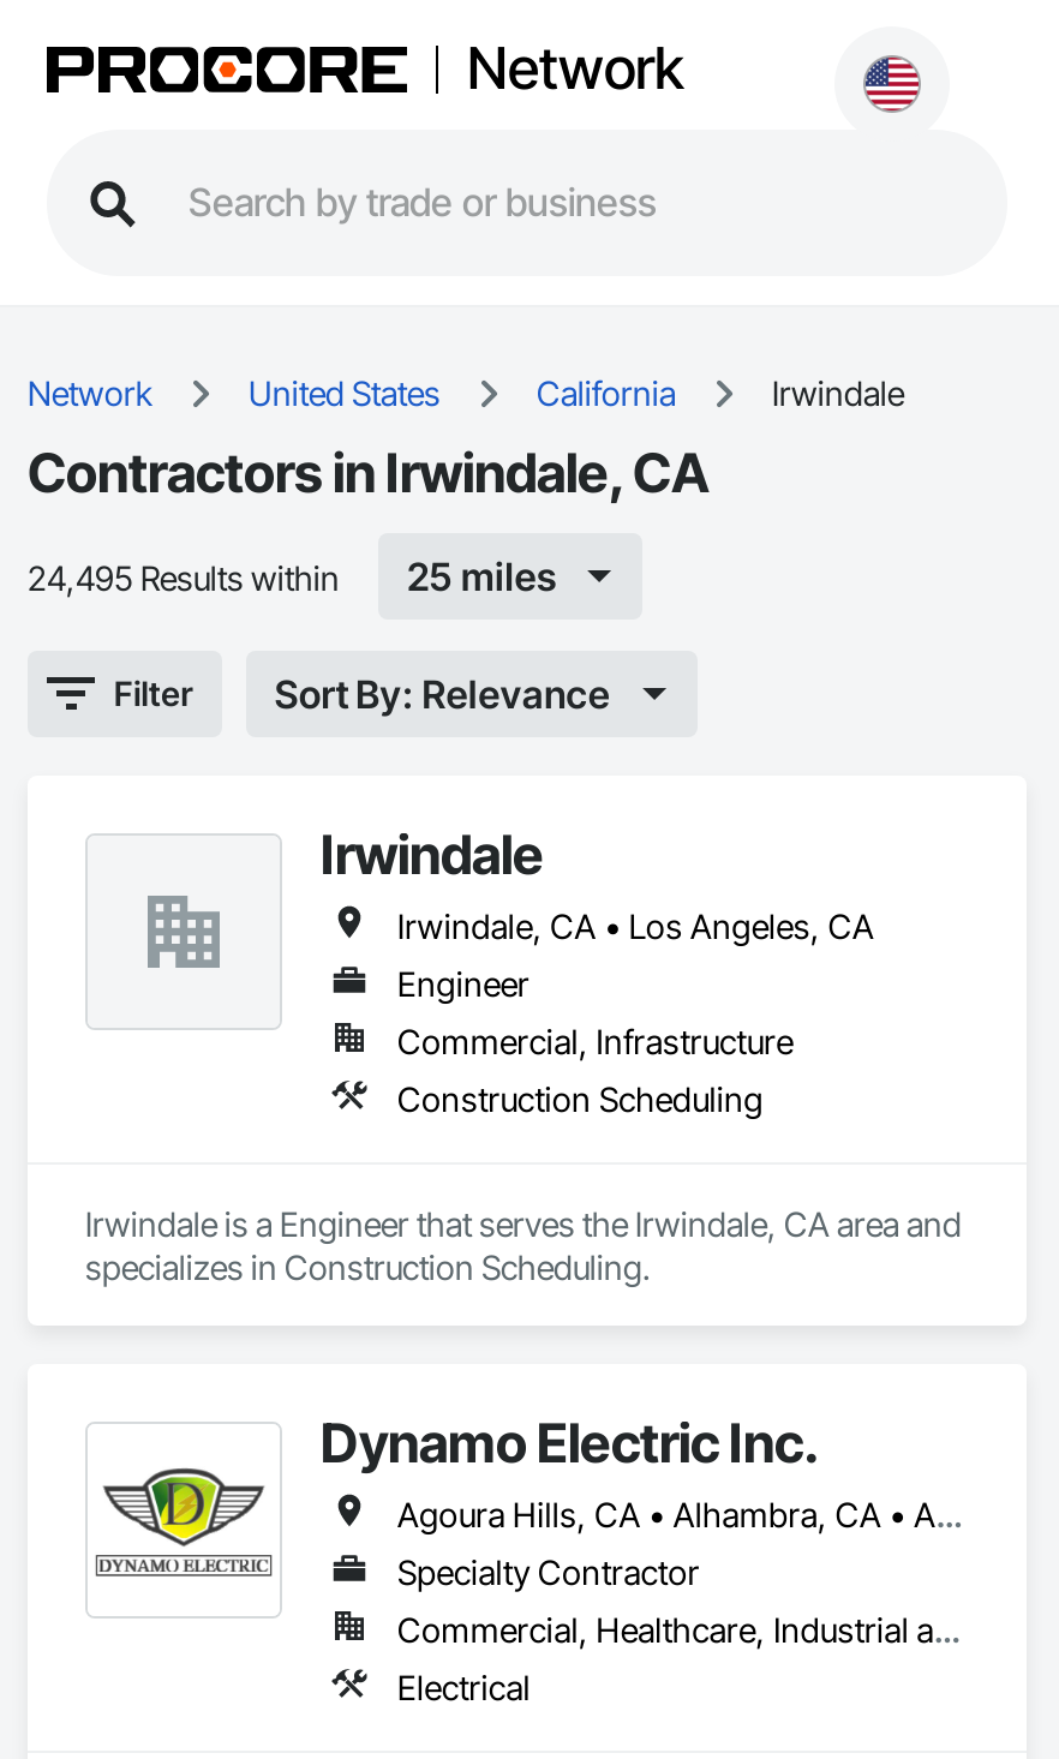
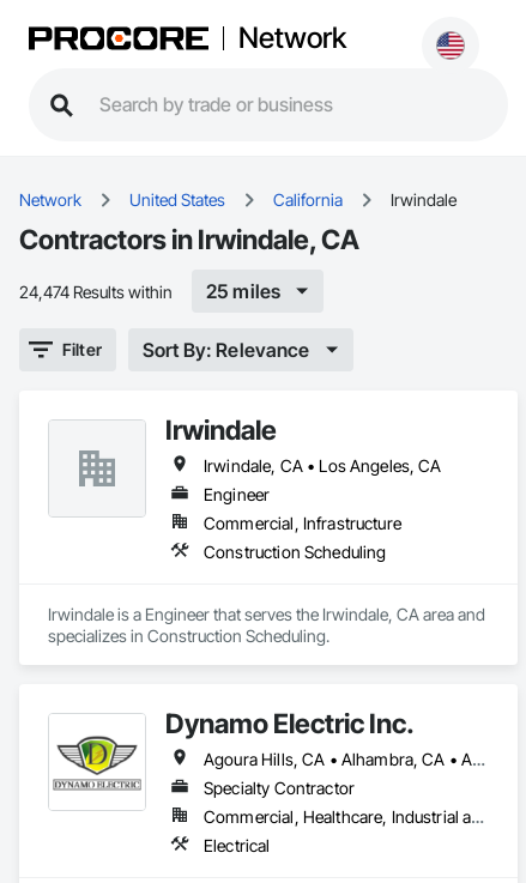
- 24,495 Results within
+ 24,474 Results within
